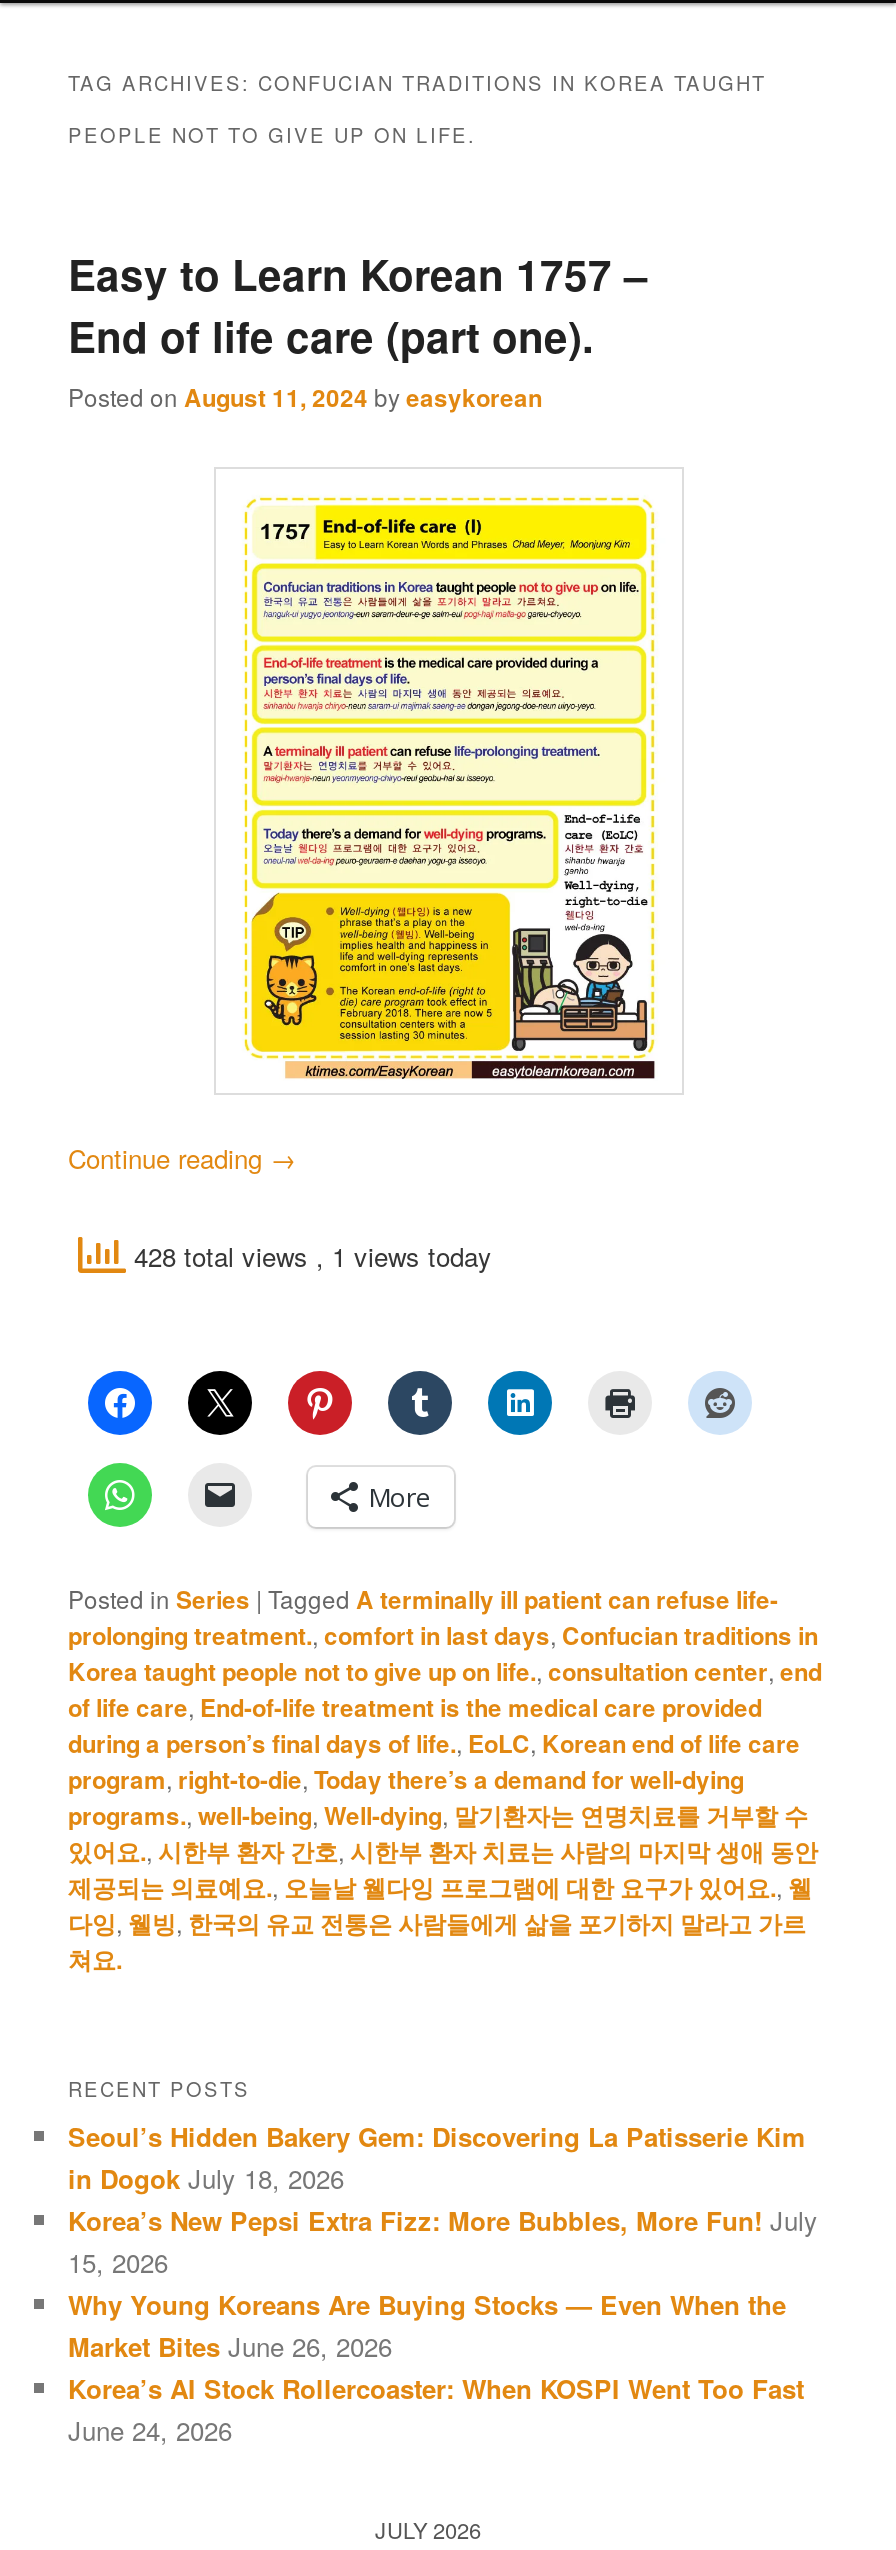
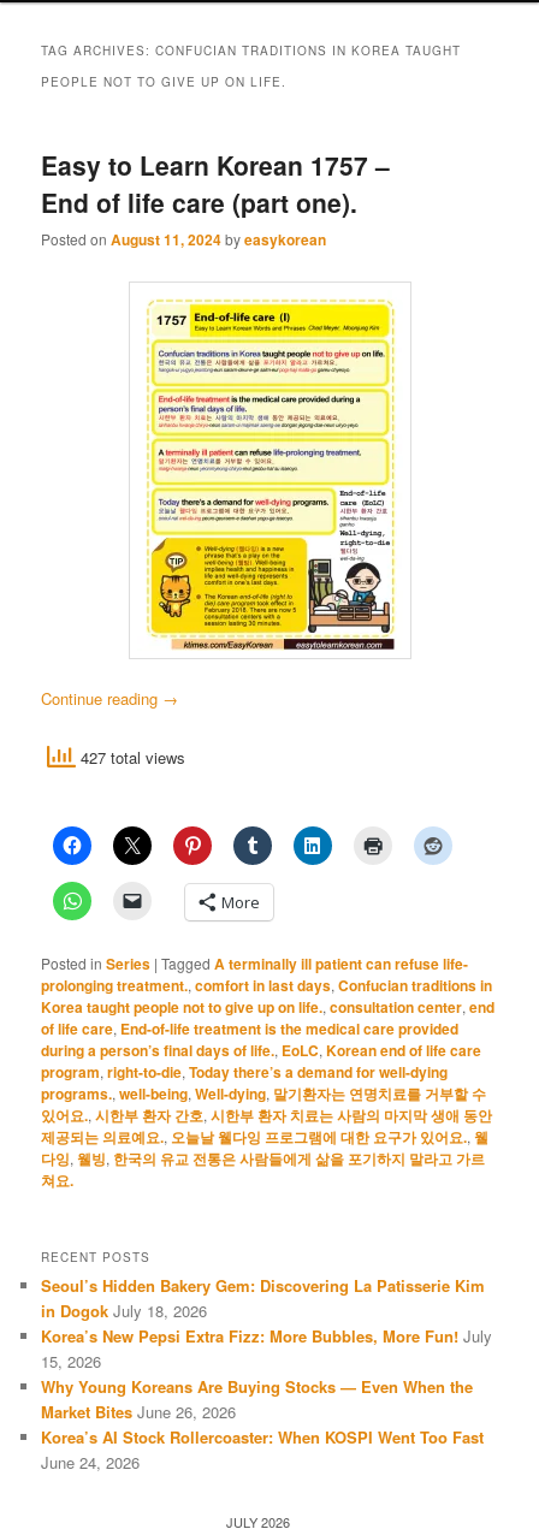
- 428 total views, 1 views today
+ 427 total views
